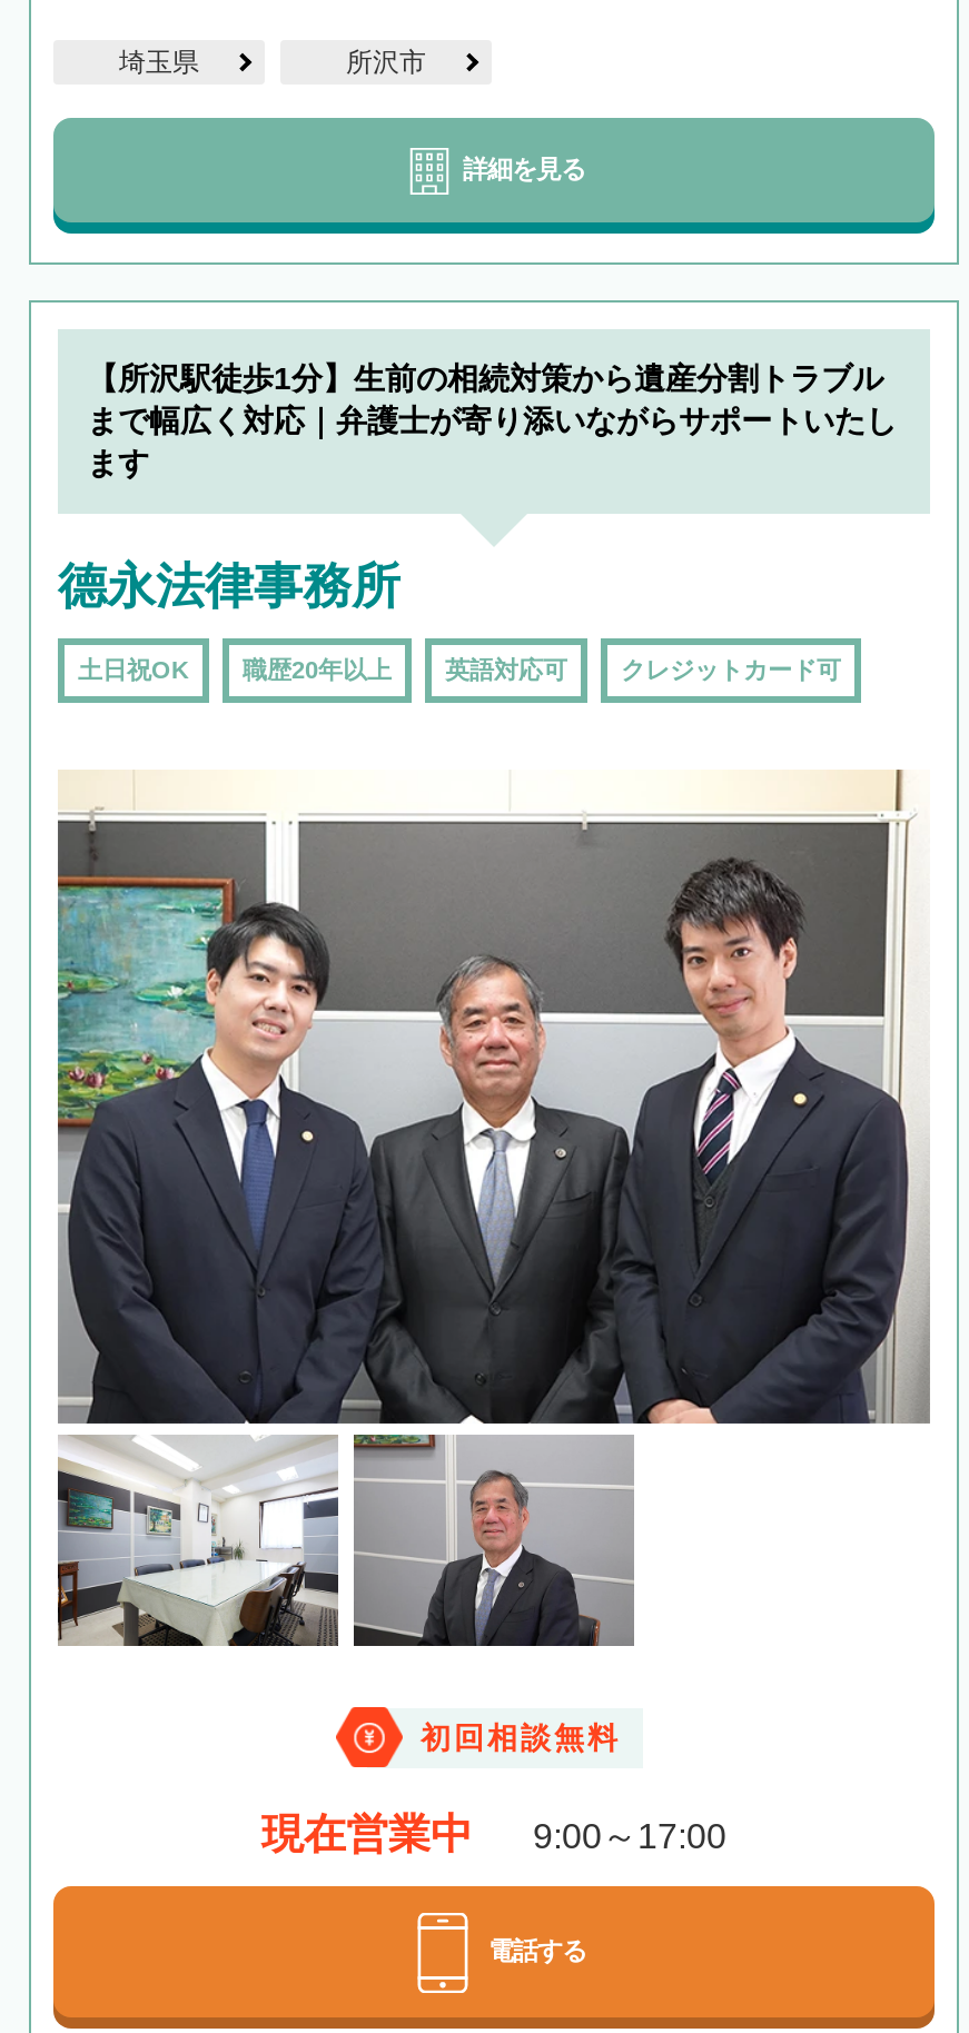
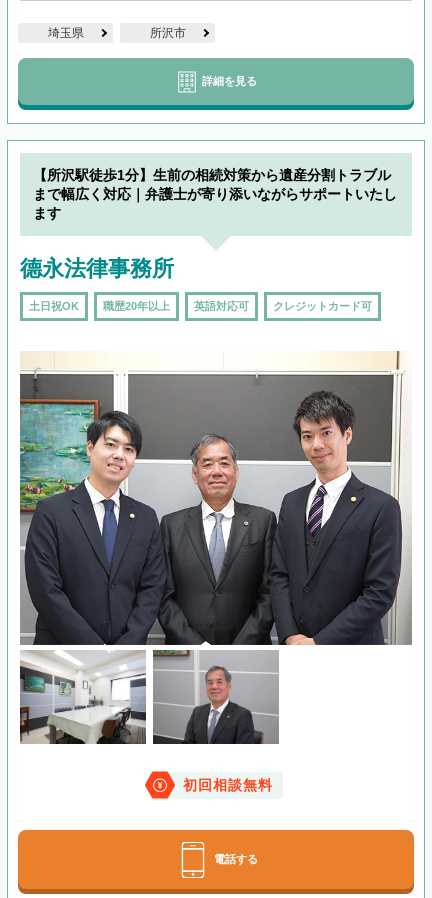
- 現在営業中
- 9:00～17:00
